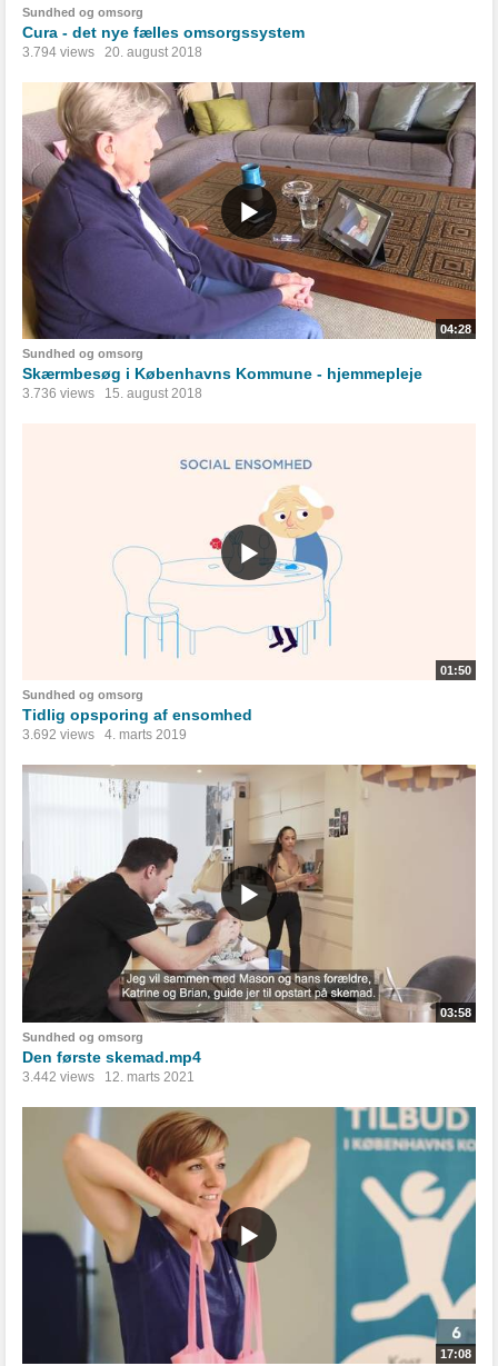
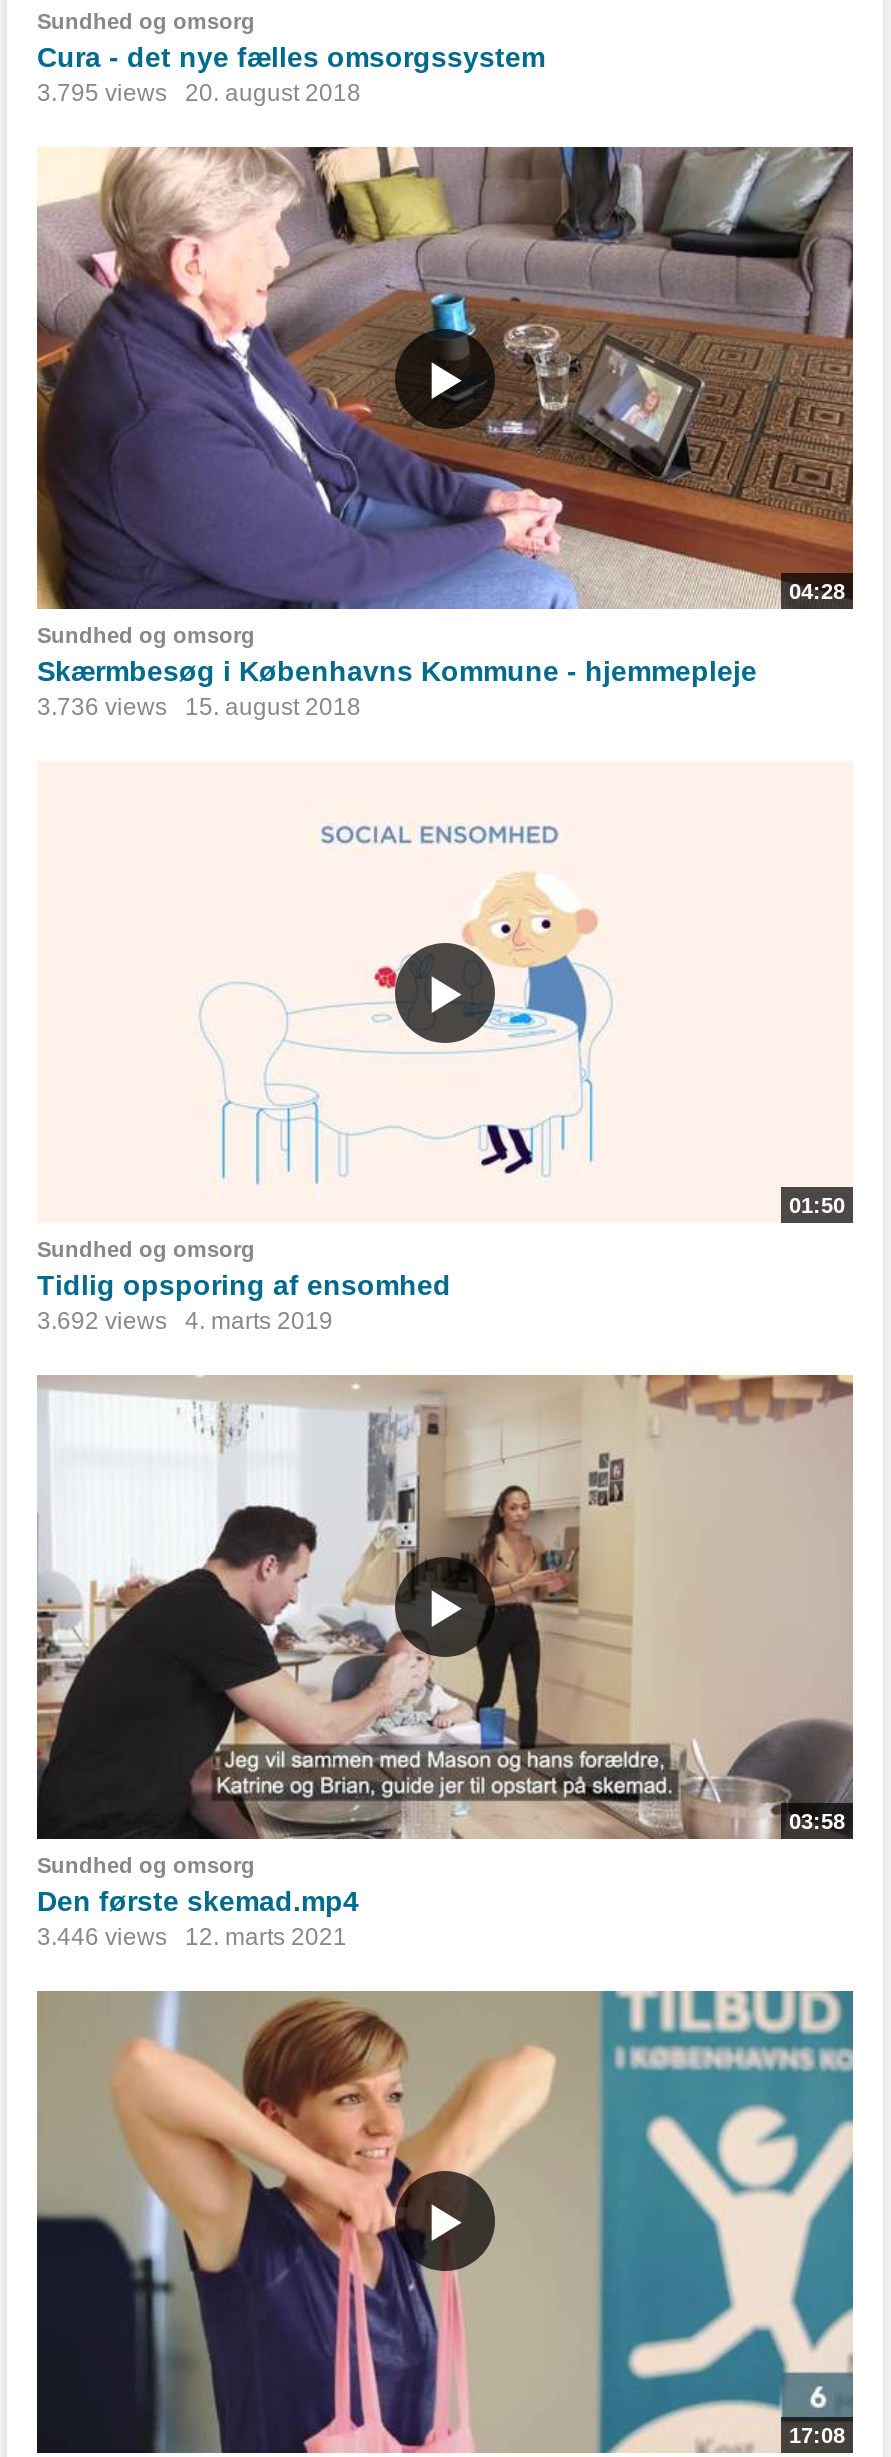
- 3.794 views 20. august 2018
+ 3.795 views 20. august 2018

- 3.442 views 12. marts 2021
+ 3.446 views 12. marts 2021
